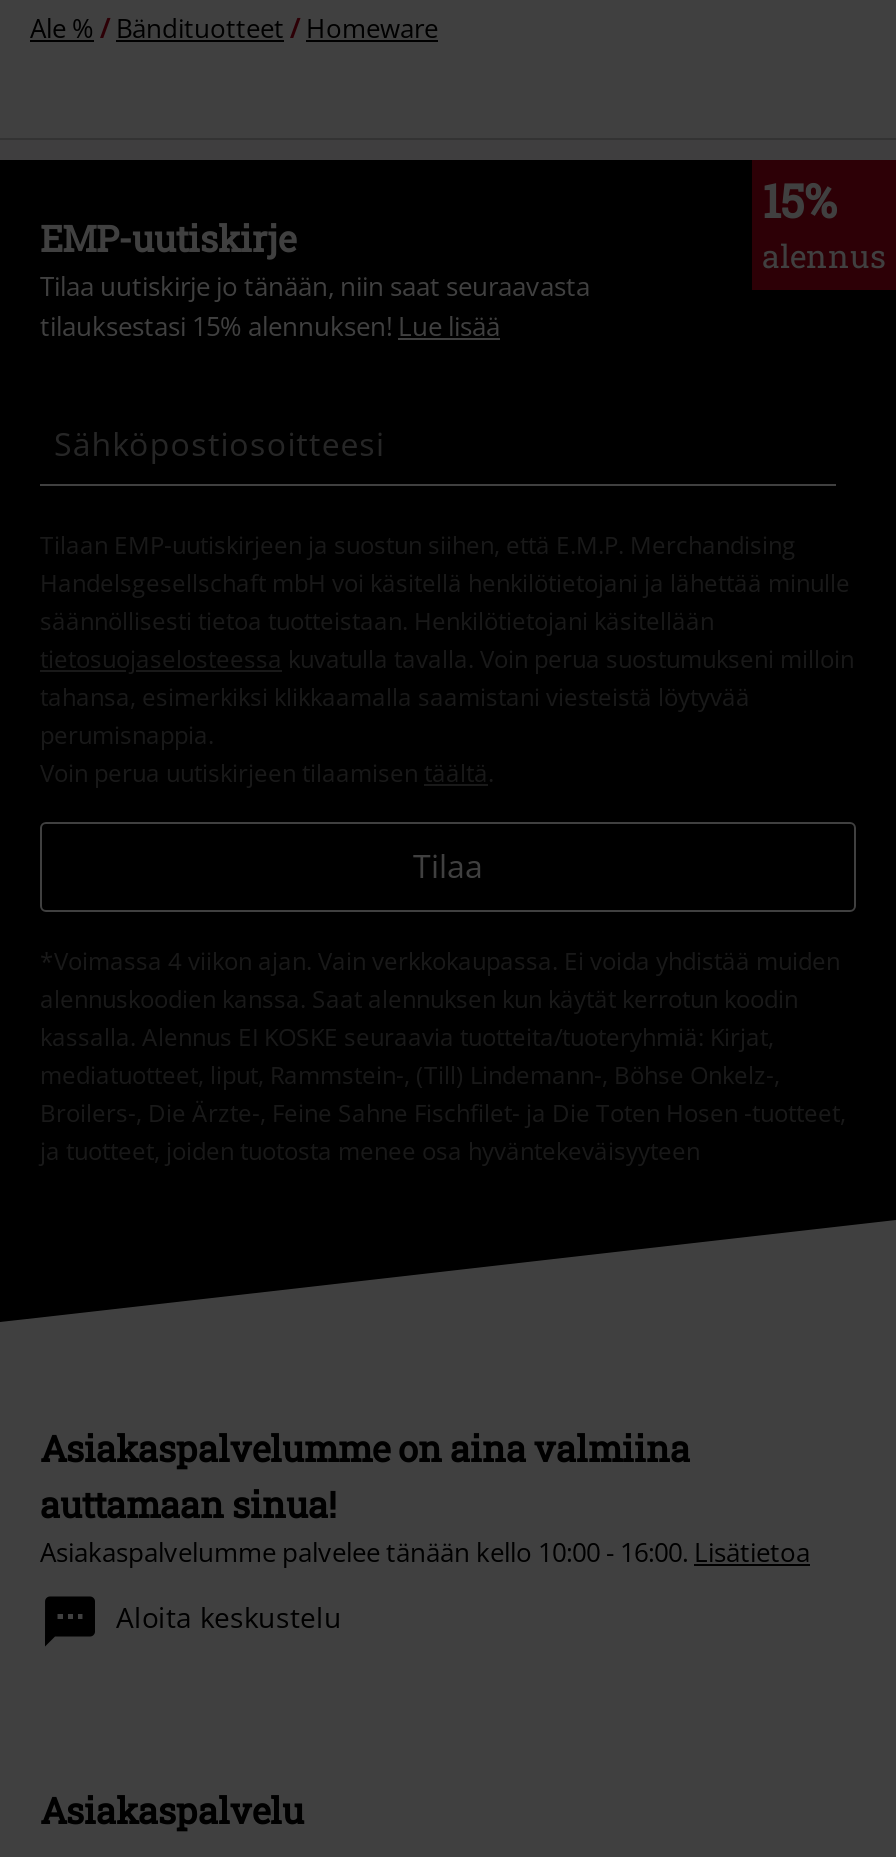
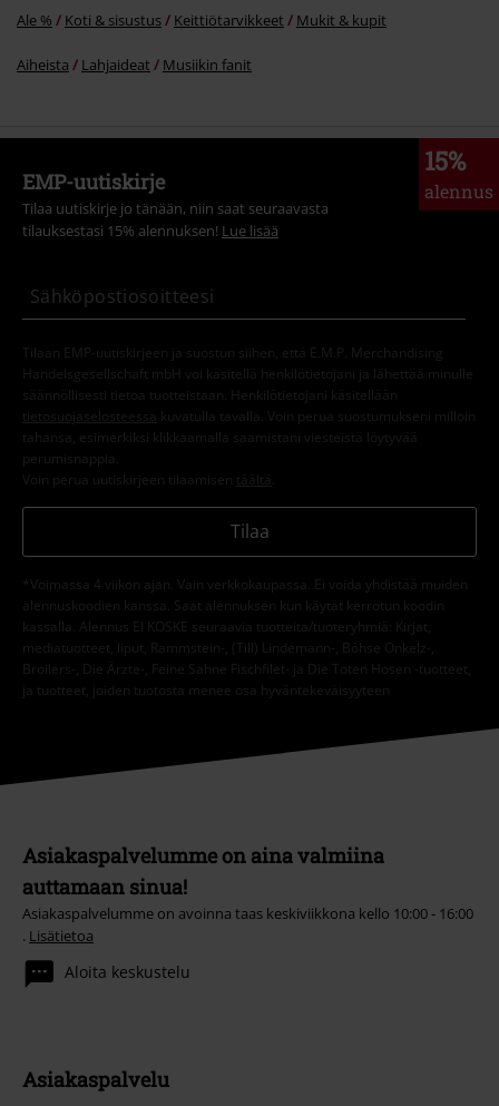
- Bändituotteet
- Homeware
+ Koti & sisustus
+ Keittiötarvikkeet
+ Mukit & kupit
+ Aiheista
+ Lahjaideat
+ Musiikin fanit

- Asiakaspalvelumme palvelee tänään kello 10:00 - 16:00. Lisätietoa
+ Asiakaspalvelumme on avoinna taas keskiviikkona kello 10:00 - 16:00
+ . Lisätietoa
